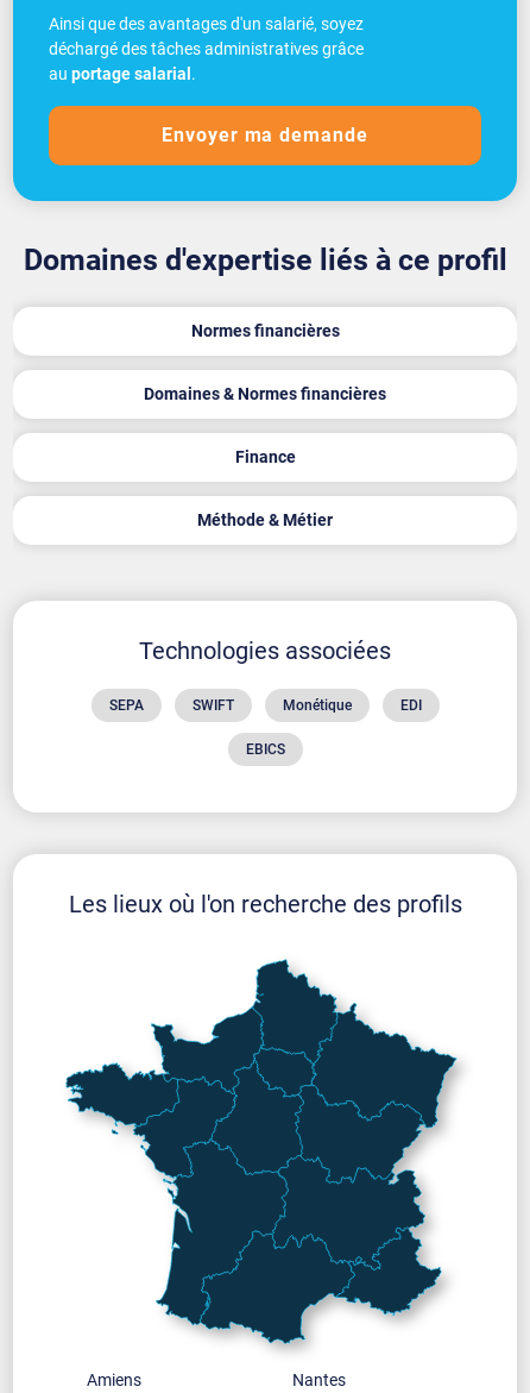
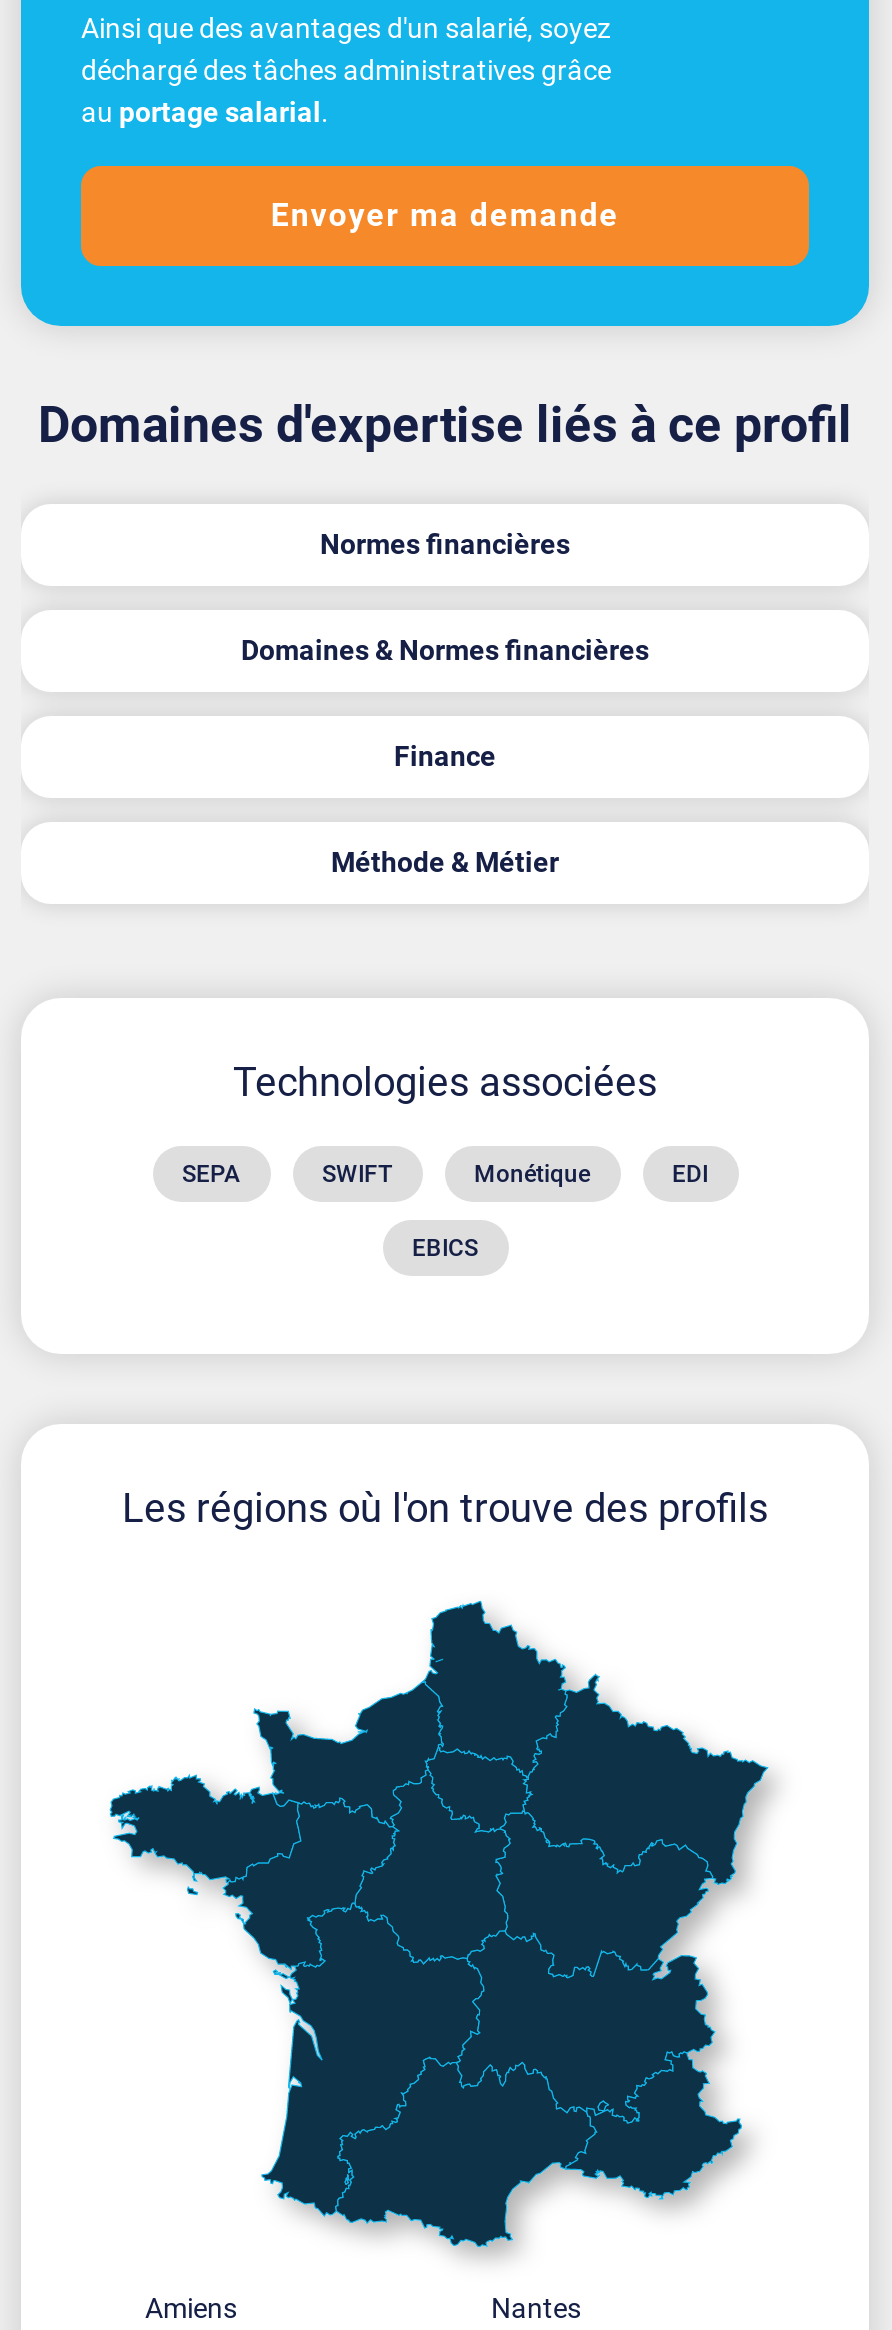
- Les lieux où l'on recherche des profils
+ Les régions où l'on trouve des profils
